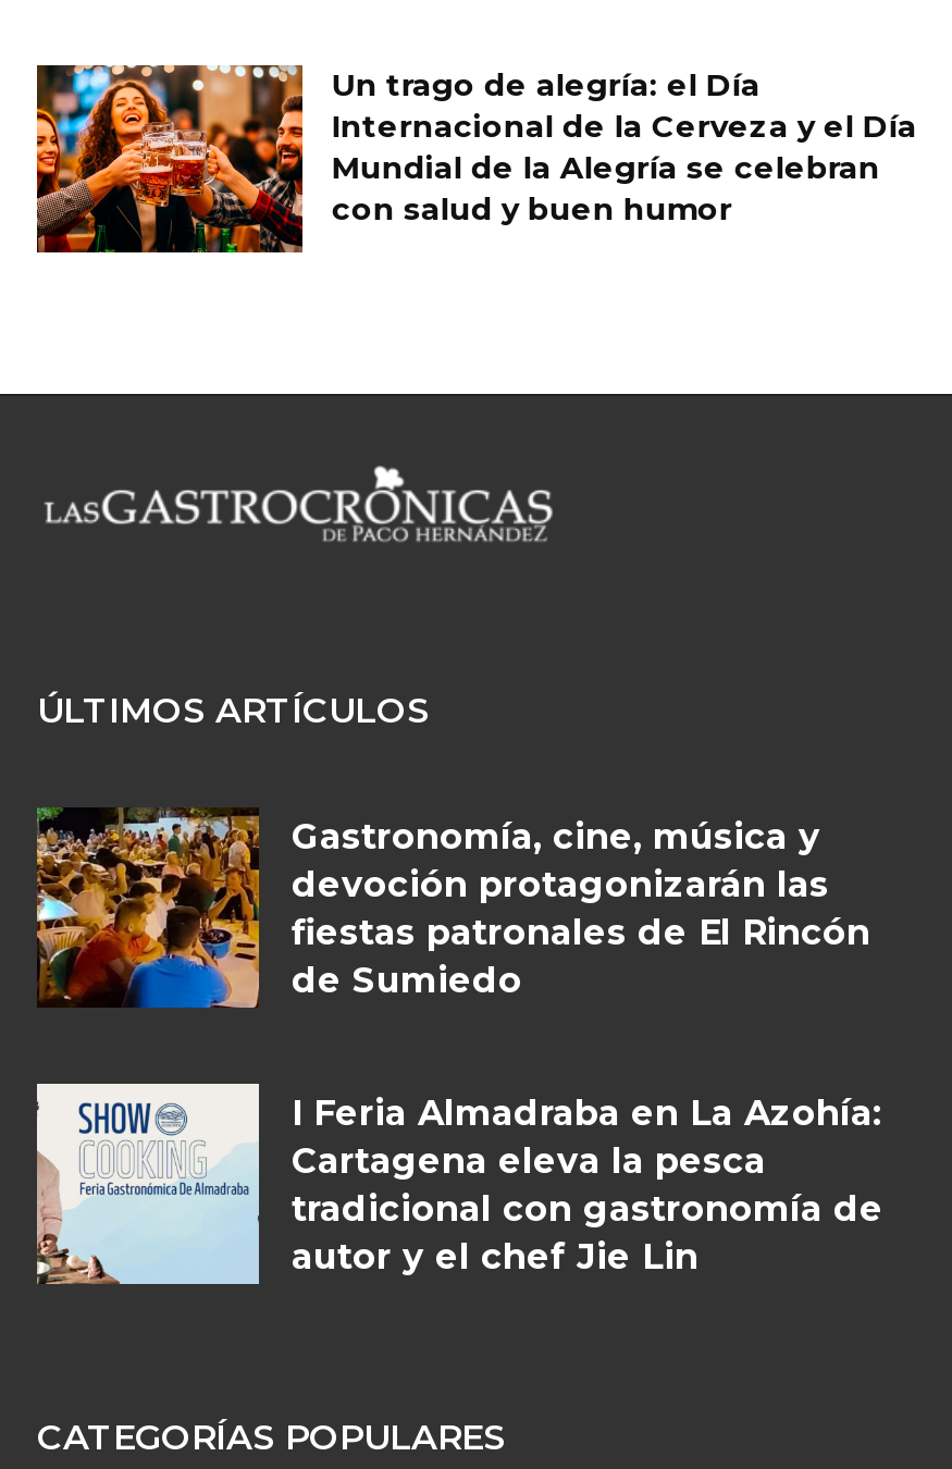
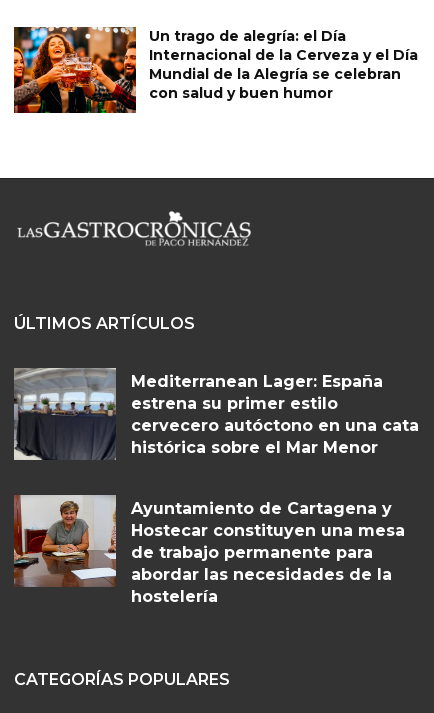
- [image]
- Gastronomía, cine, música y
- devoción protagonizarán las
- fiestas patronales de El Rincón
- de Sumiedo
+ [image]
+ Mediterranean Lager: España
+ estrena su primer estilo
+ cervecero autóctono en una cata
+ histórica sobre el Mar Menor

- [image]
- I Feria Almadraba en La Azohía:
- Cartagena eleva la pesca
- tradicional con gastronomía de
- autor y el chef Jie Lin
+ [image]
+ Ayuntamiento de Cartagena y
+ Hostecar constituyen una mesa
+ de trabajo permanente para
+ abordar las necesidades de la
+ hostelería
